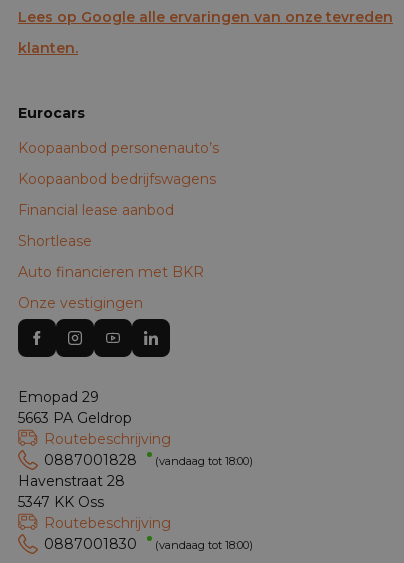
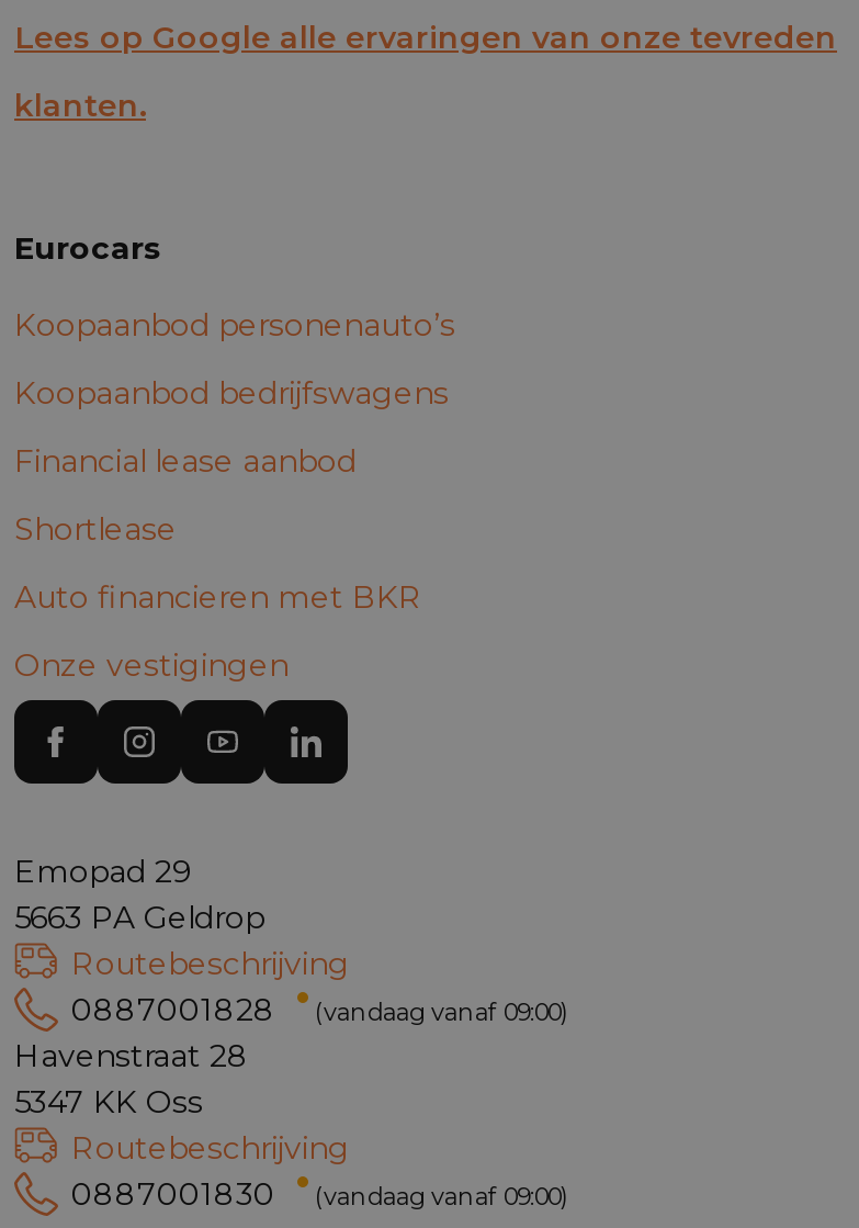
- (vandaag tot 18:00)
+ (vandaag vanaf 09:00)

- (vandaag tot 18:00)
+ (vandaag vanaf 09:00)
